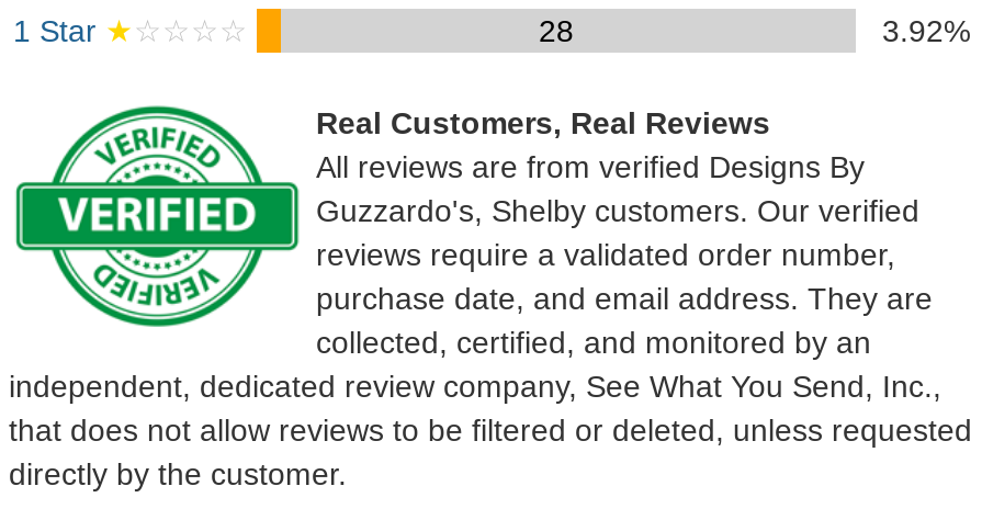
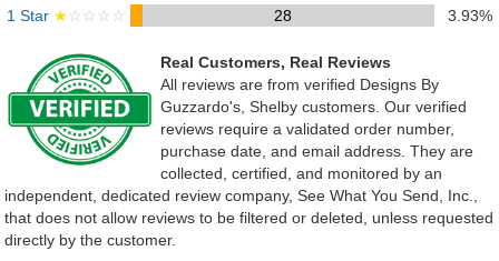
- 3.92%
+ 3.93%
